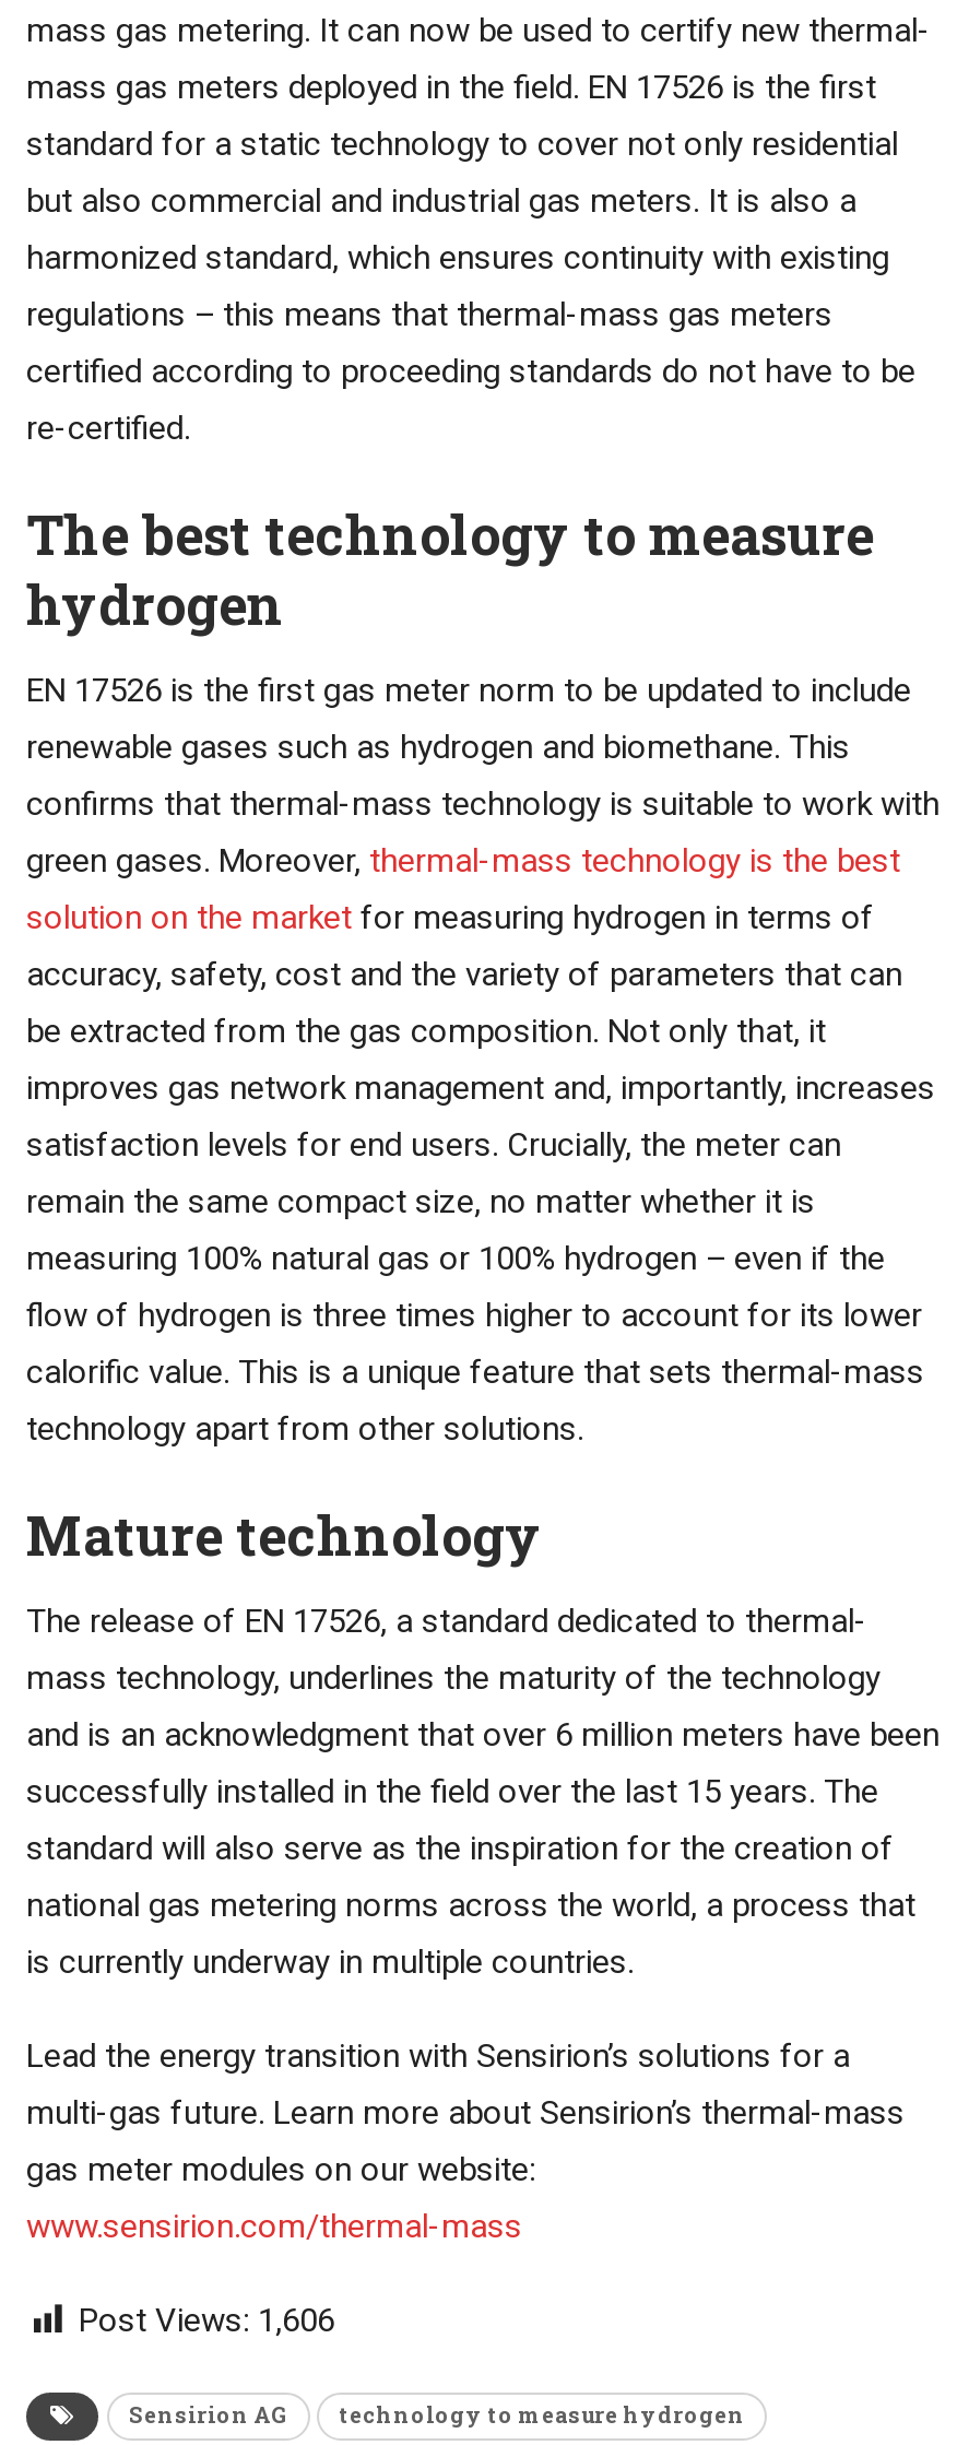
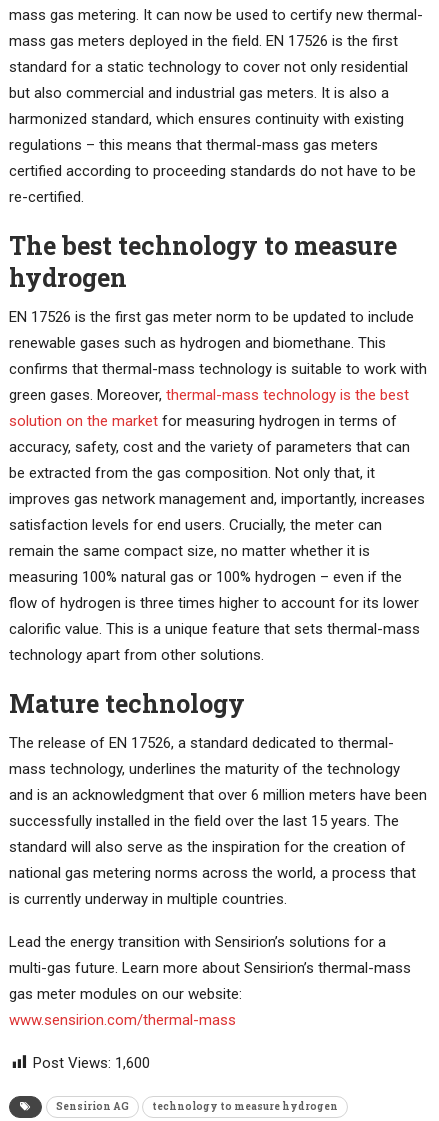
- Post Views: 1,606
+ Post Views: 1,600
